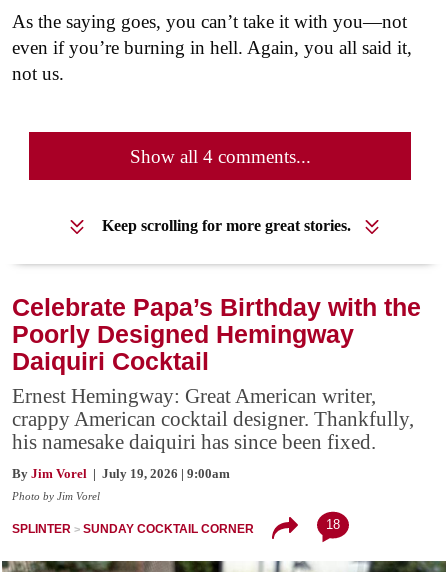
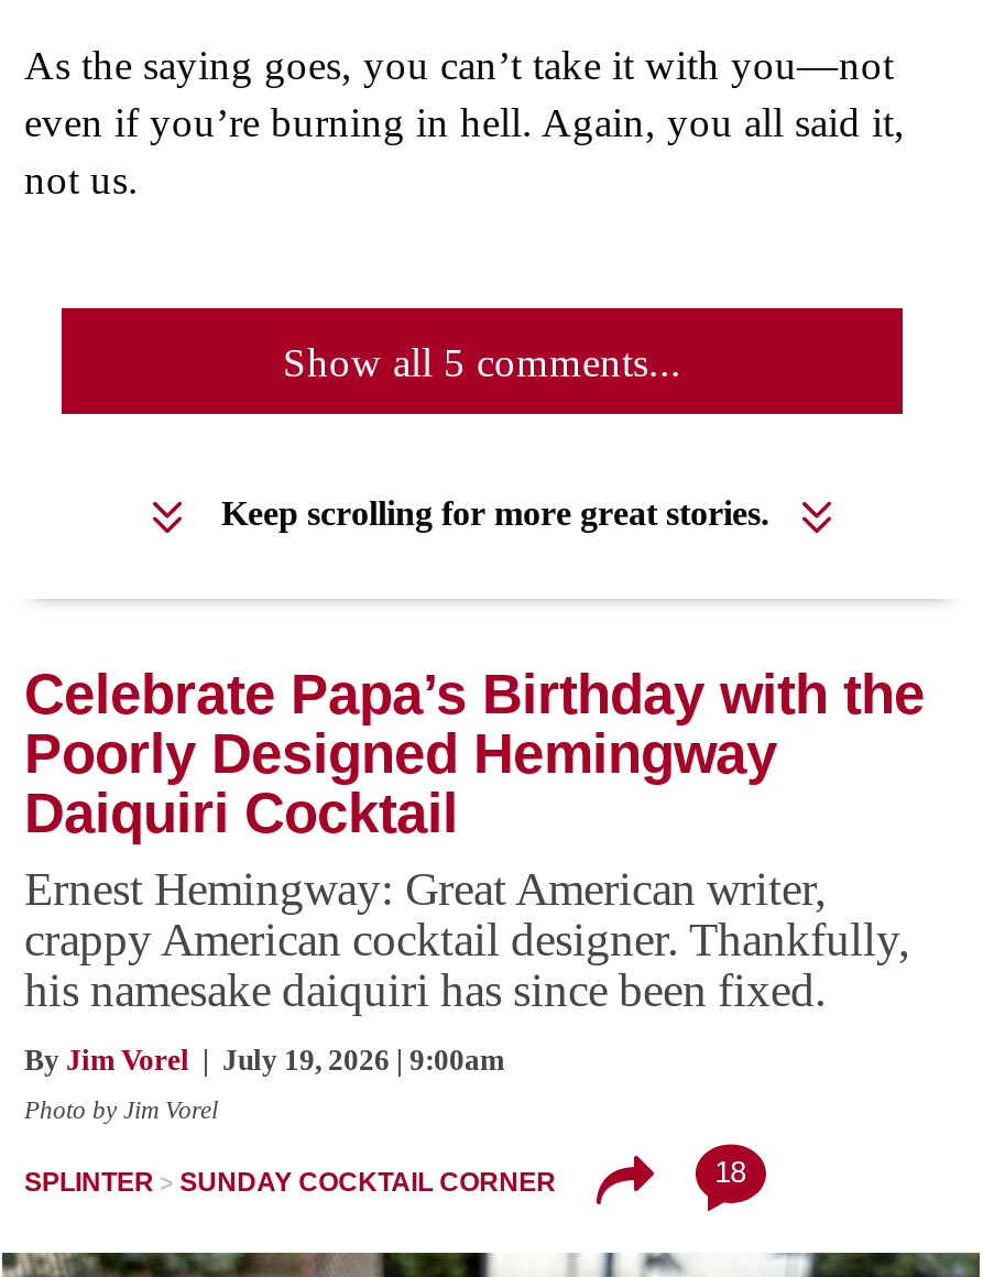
- Show all 4 comments...
+ Show all 5 comments...
